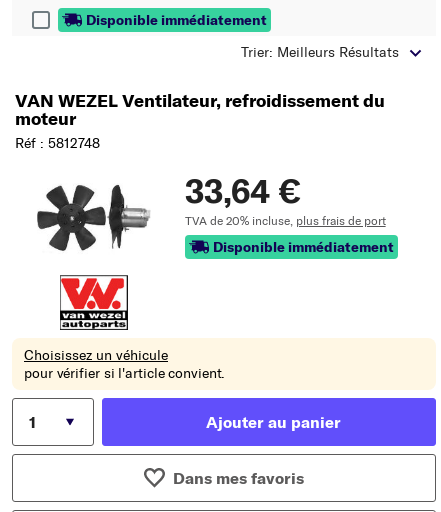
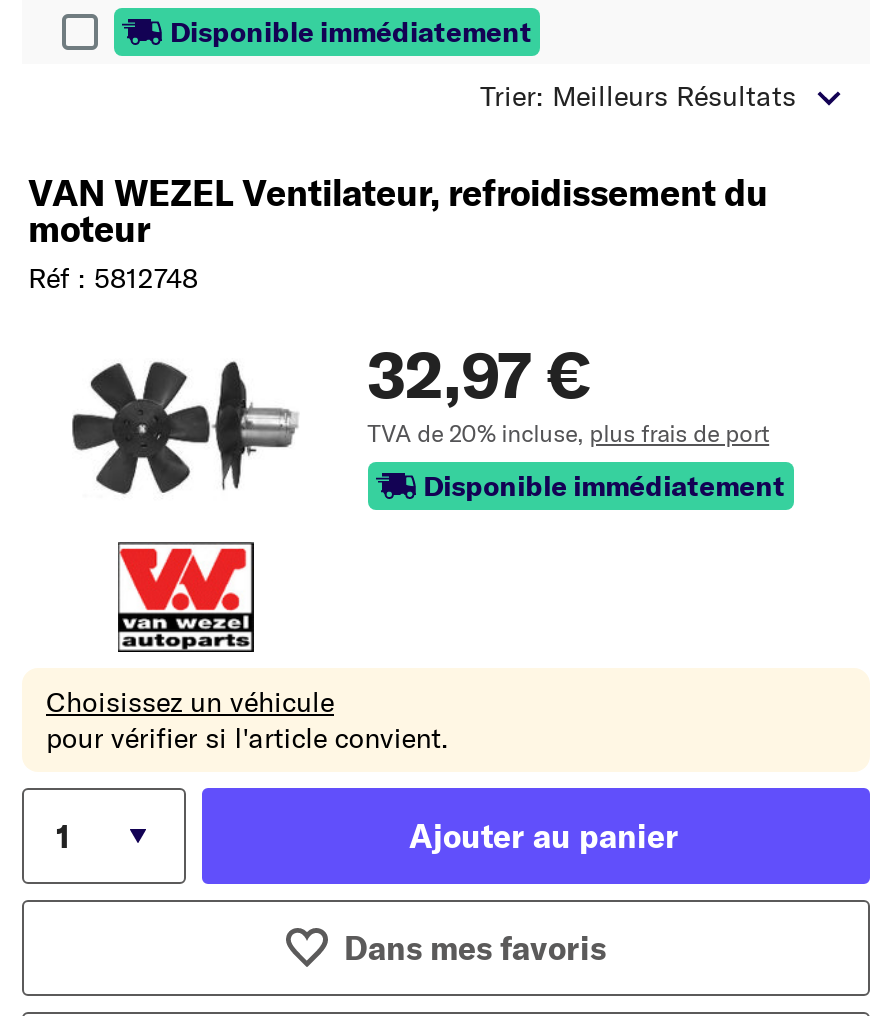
- 33,64 €
+ 32,97 €
